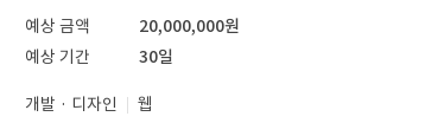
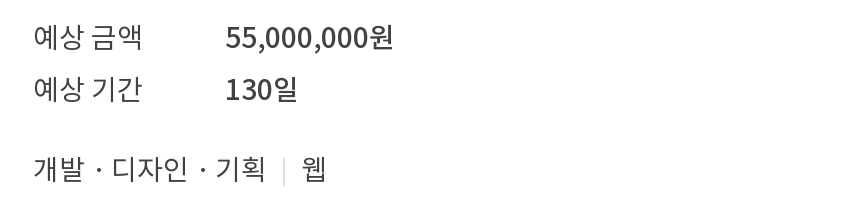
- 20,000,000원
+ 55,000,000원

- 30일
+ 130일

- 개발 · 디자인
+ 개발 · 디자인 · 기획
